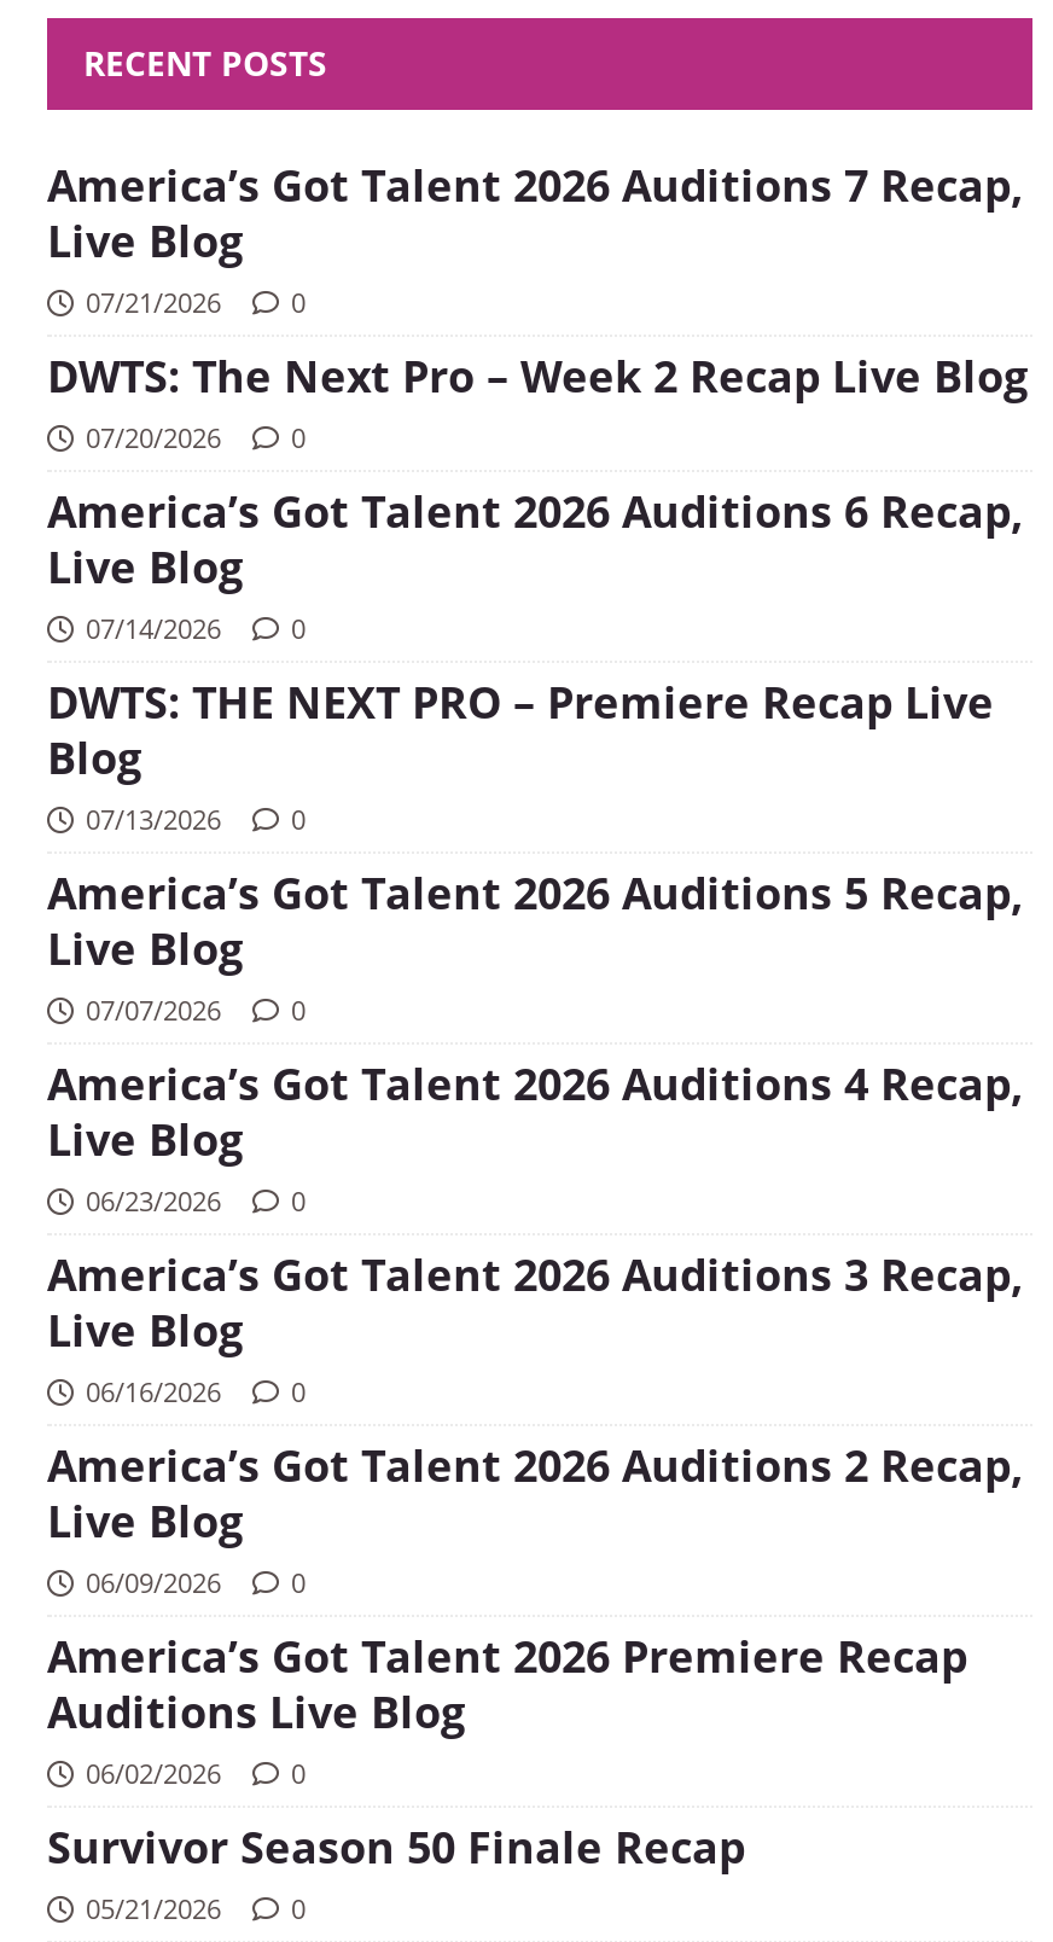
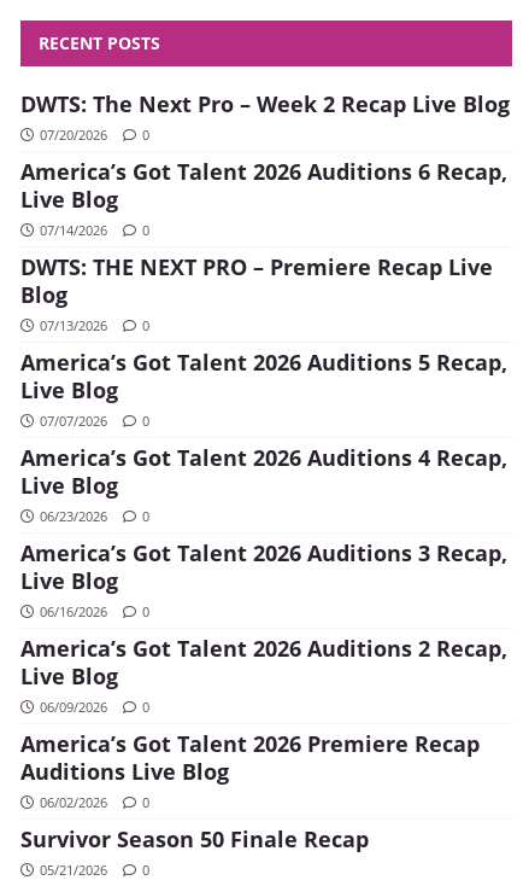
- America’s Got Talent 2026 Auditions 7 Recap,
- Live Blog
- 07/21/2026
- 0
